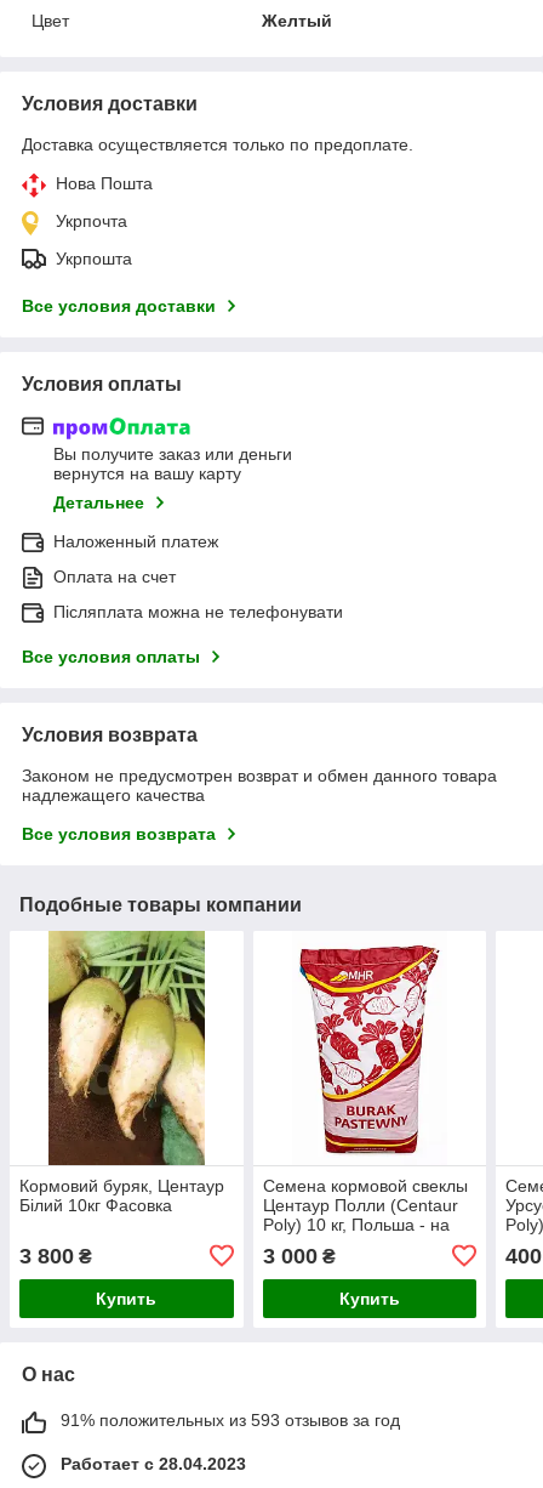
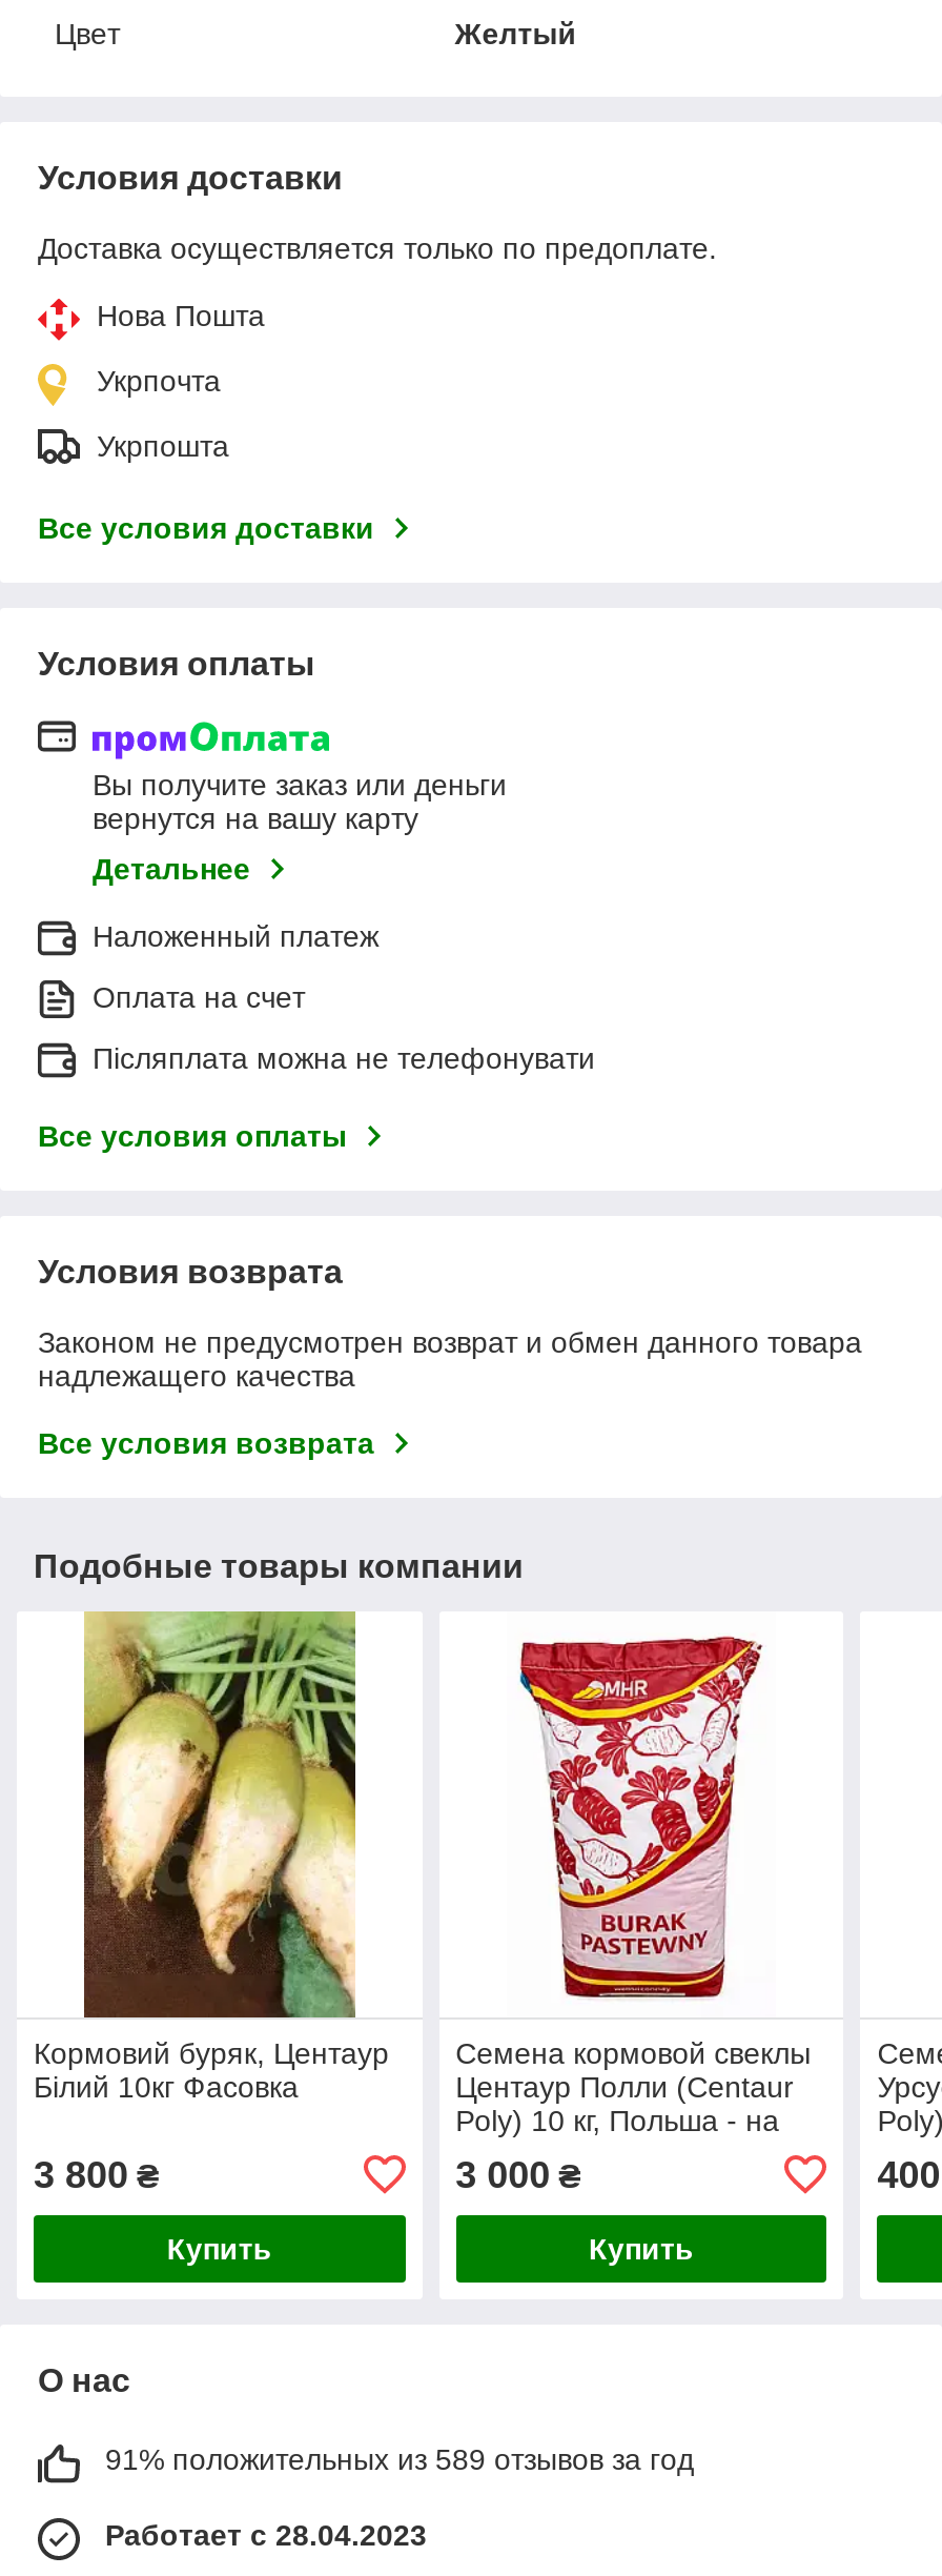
- 91% положительных из 593 отзывов за год
+ 91% положительных из 589 отзывов за год
